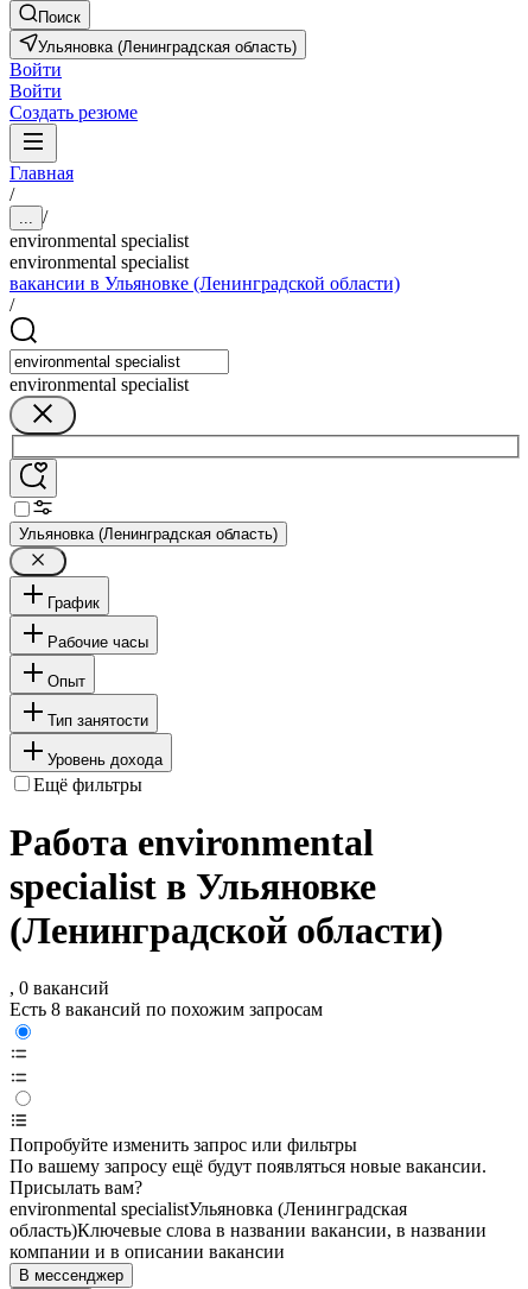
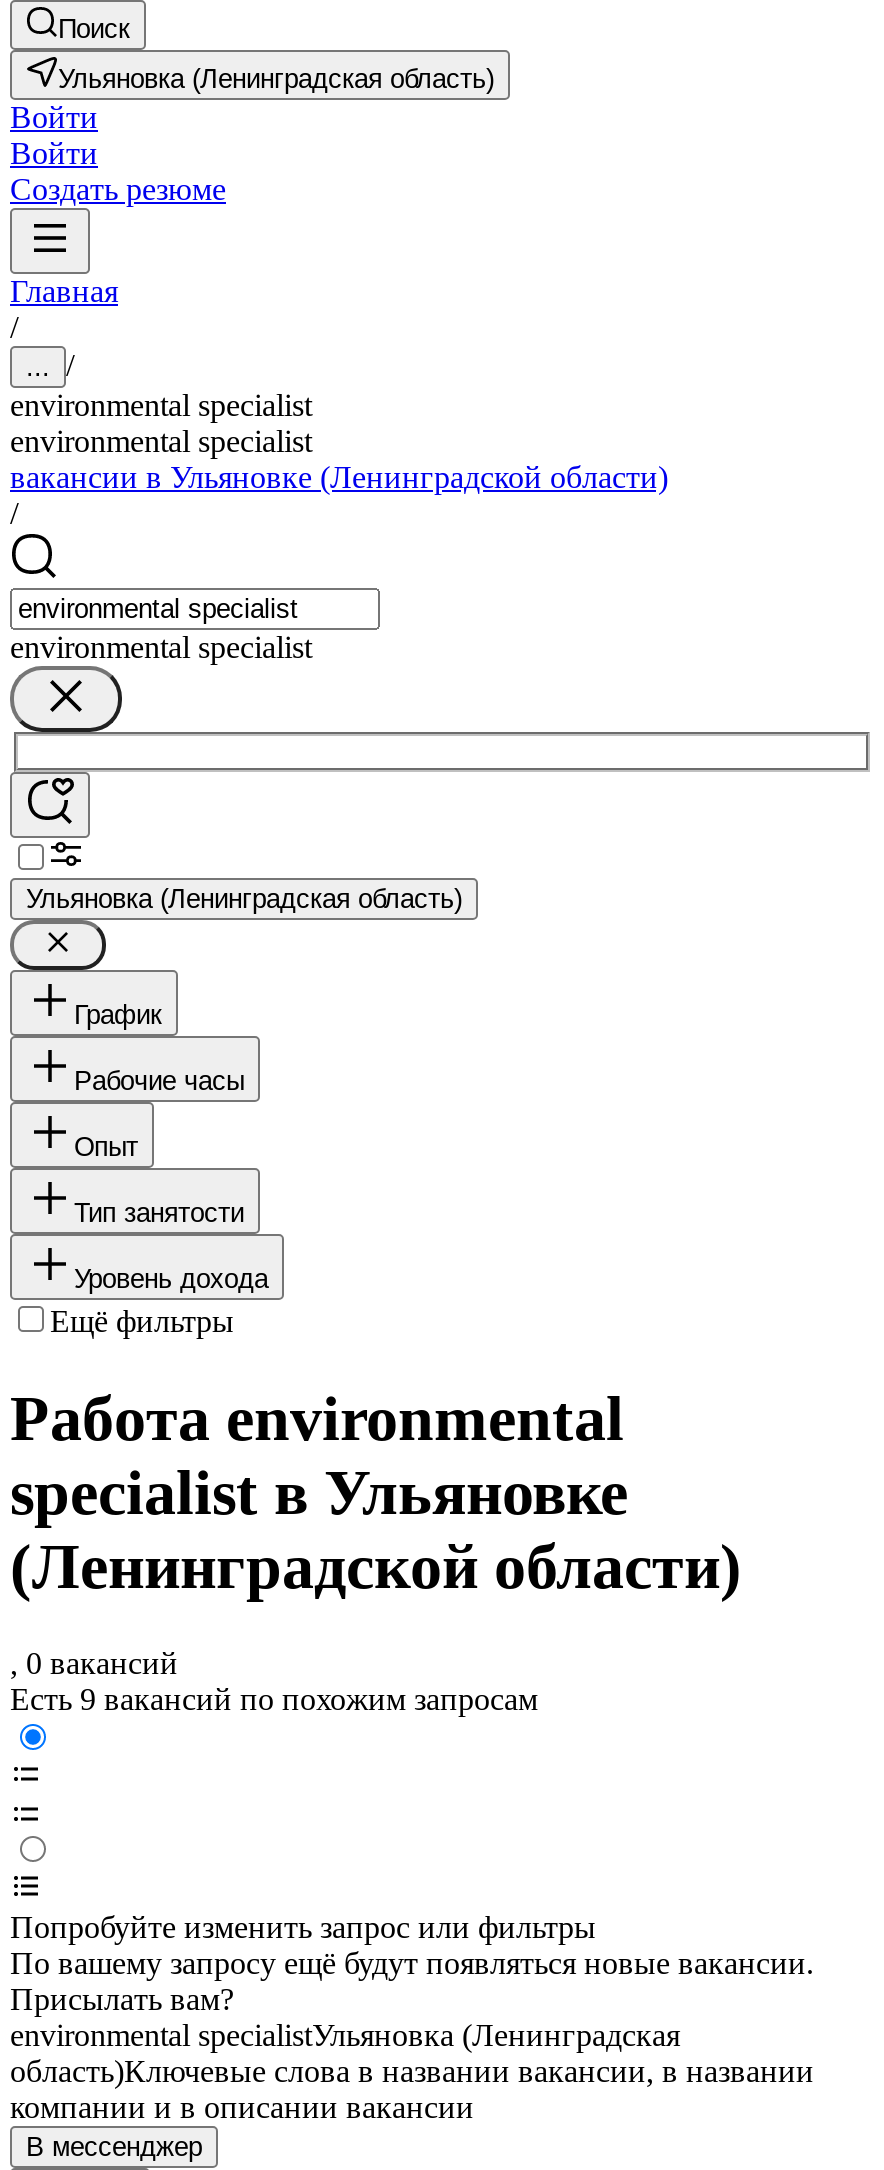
- Есть 8 вакансий по похожим запросам
+ Есть 9 вакансий по похожим запросам
